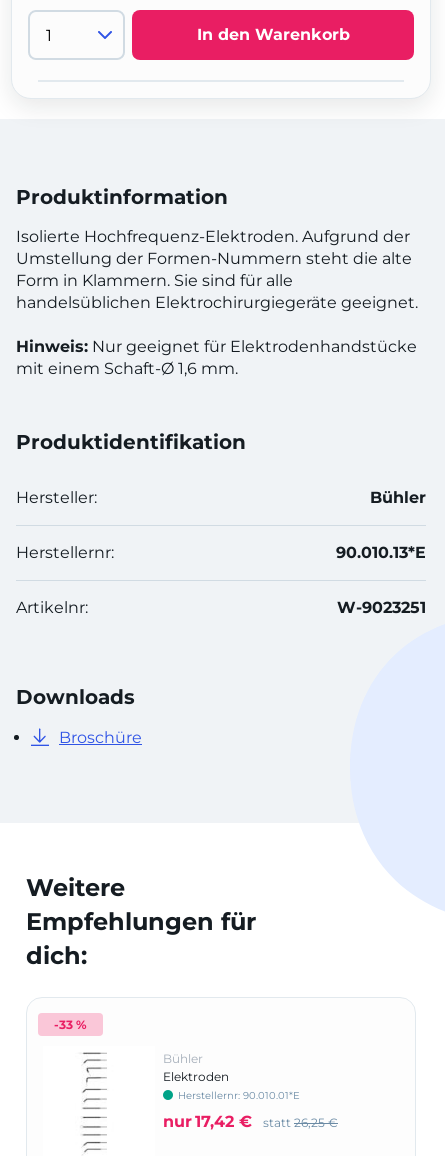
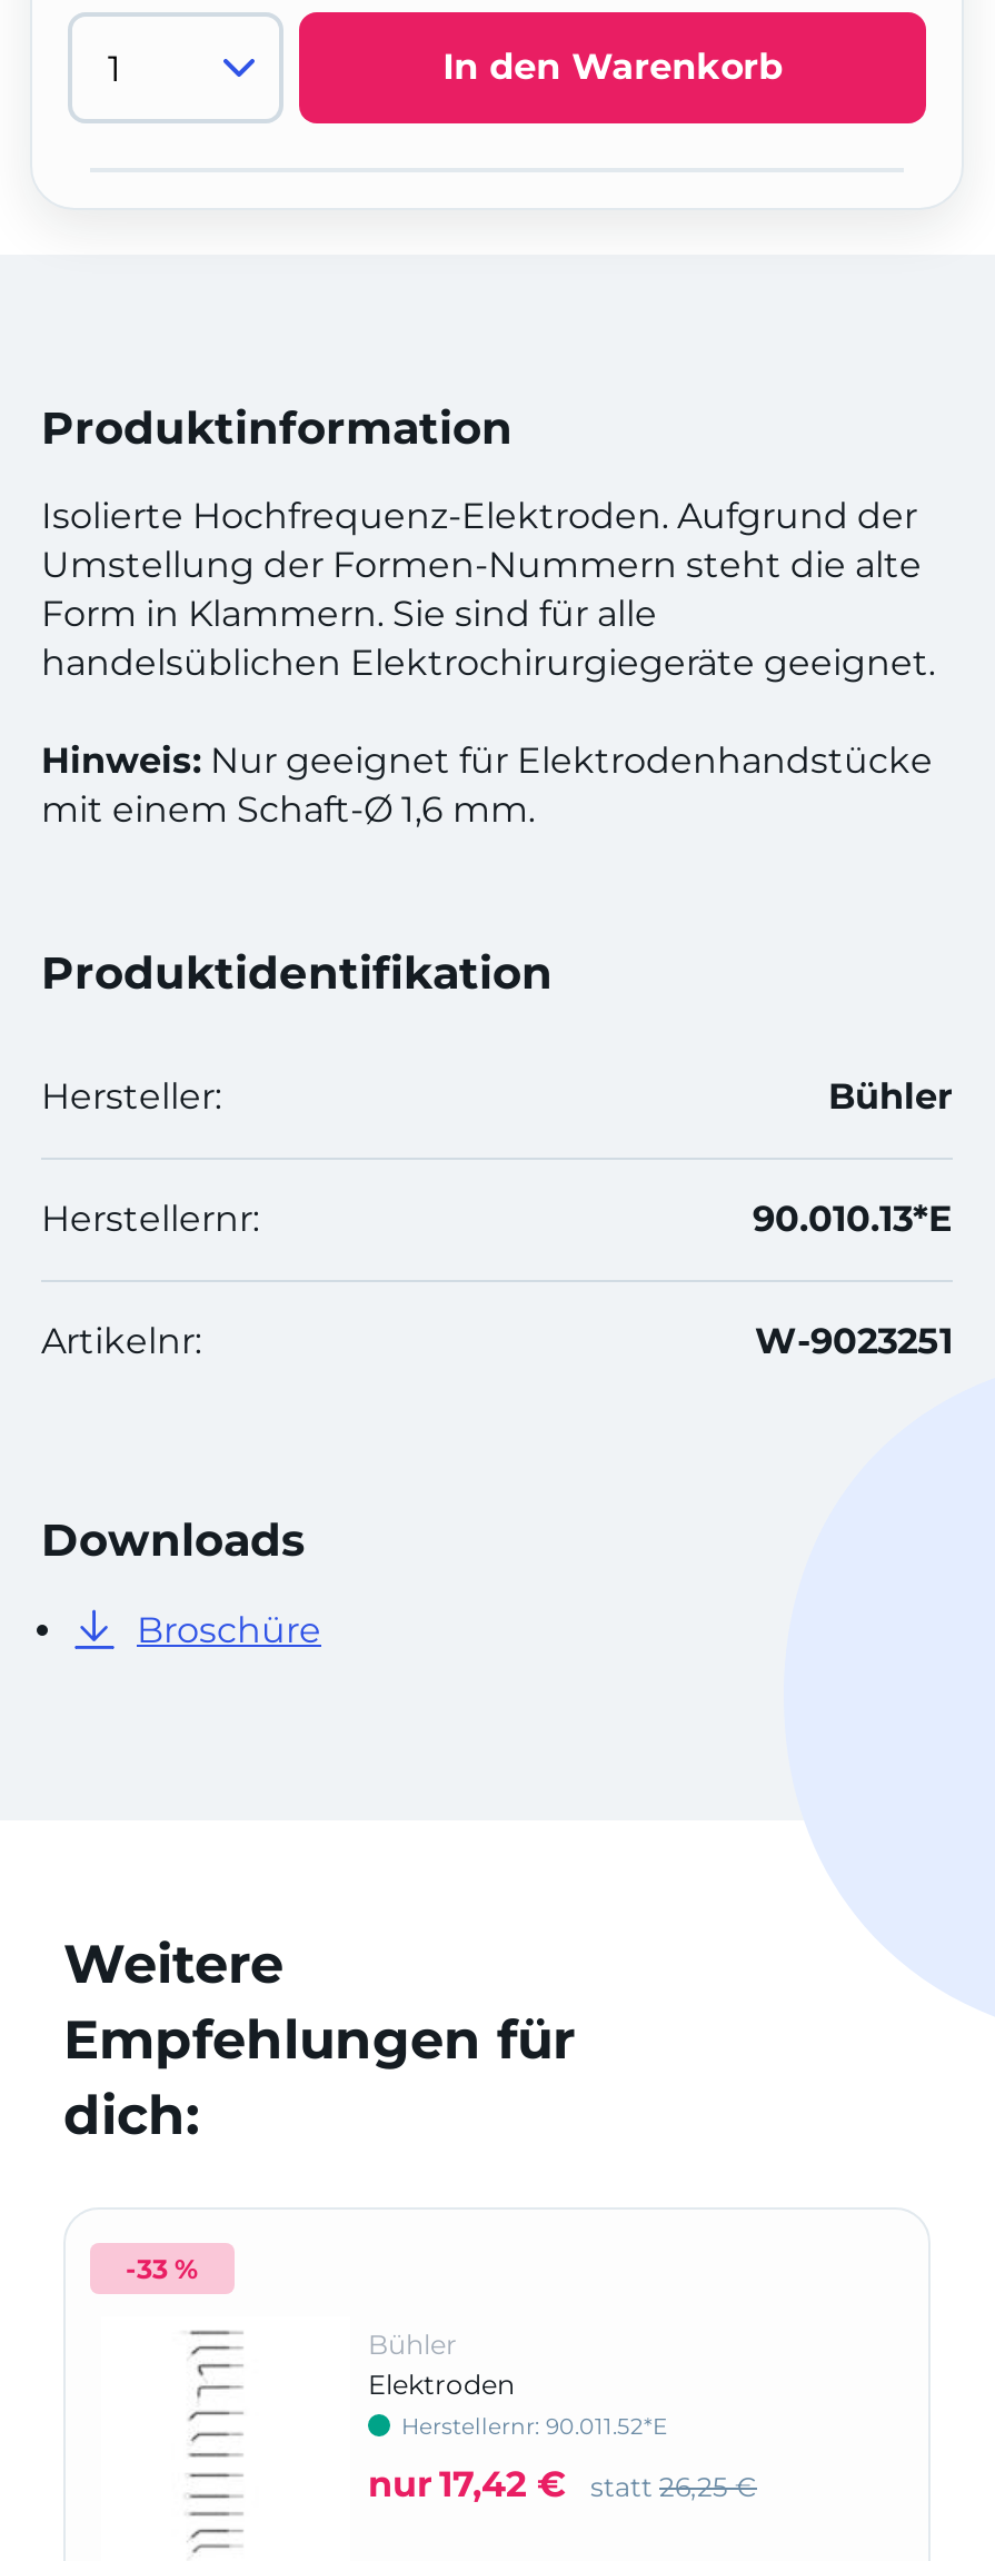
- Herstellernr: 90.010.01*E
+ Herstellernr: 90.011.52*E
